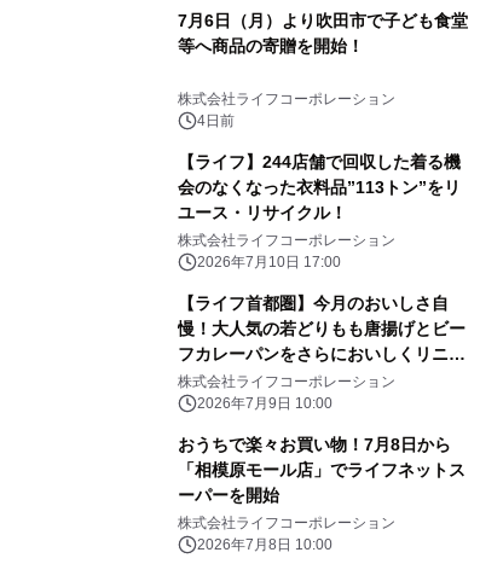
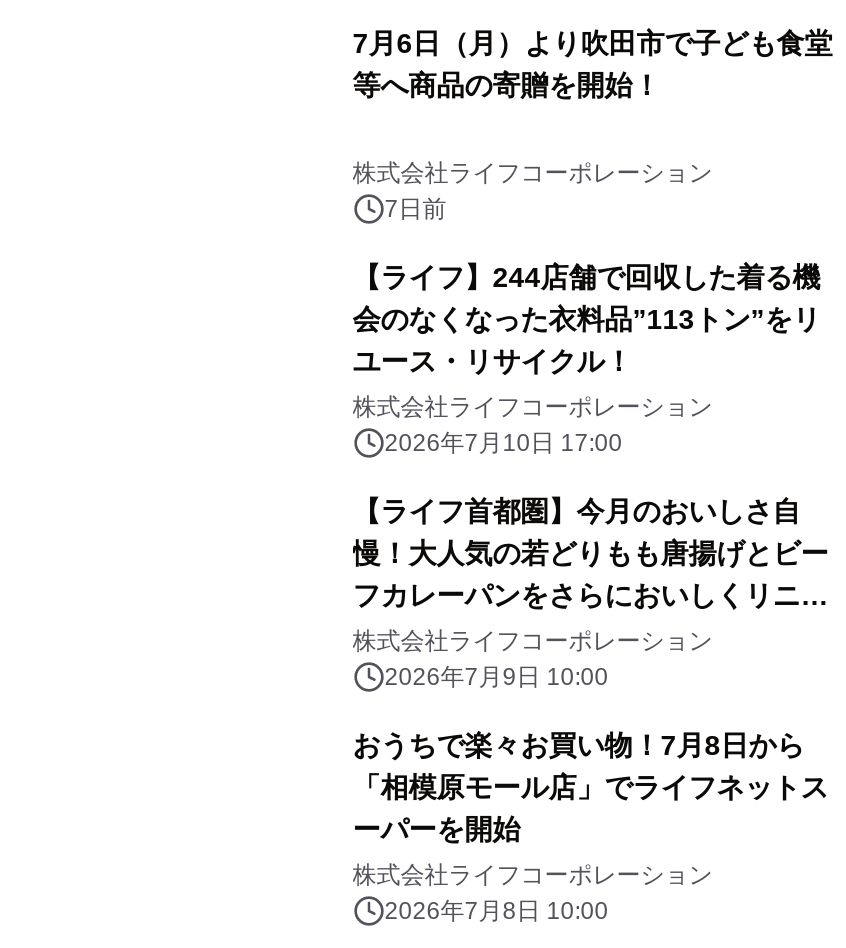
- 4日前
+ 7日前
